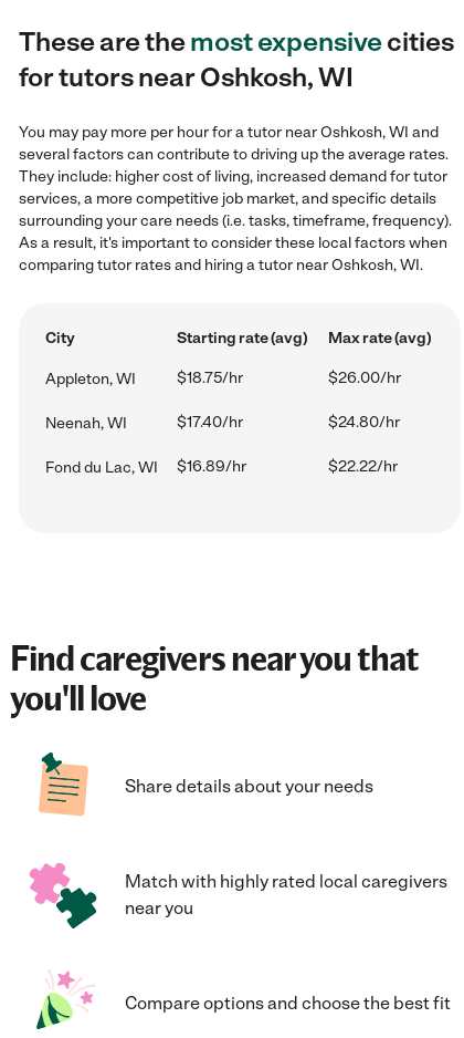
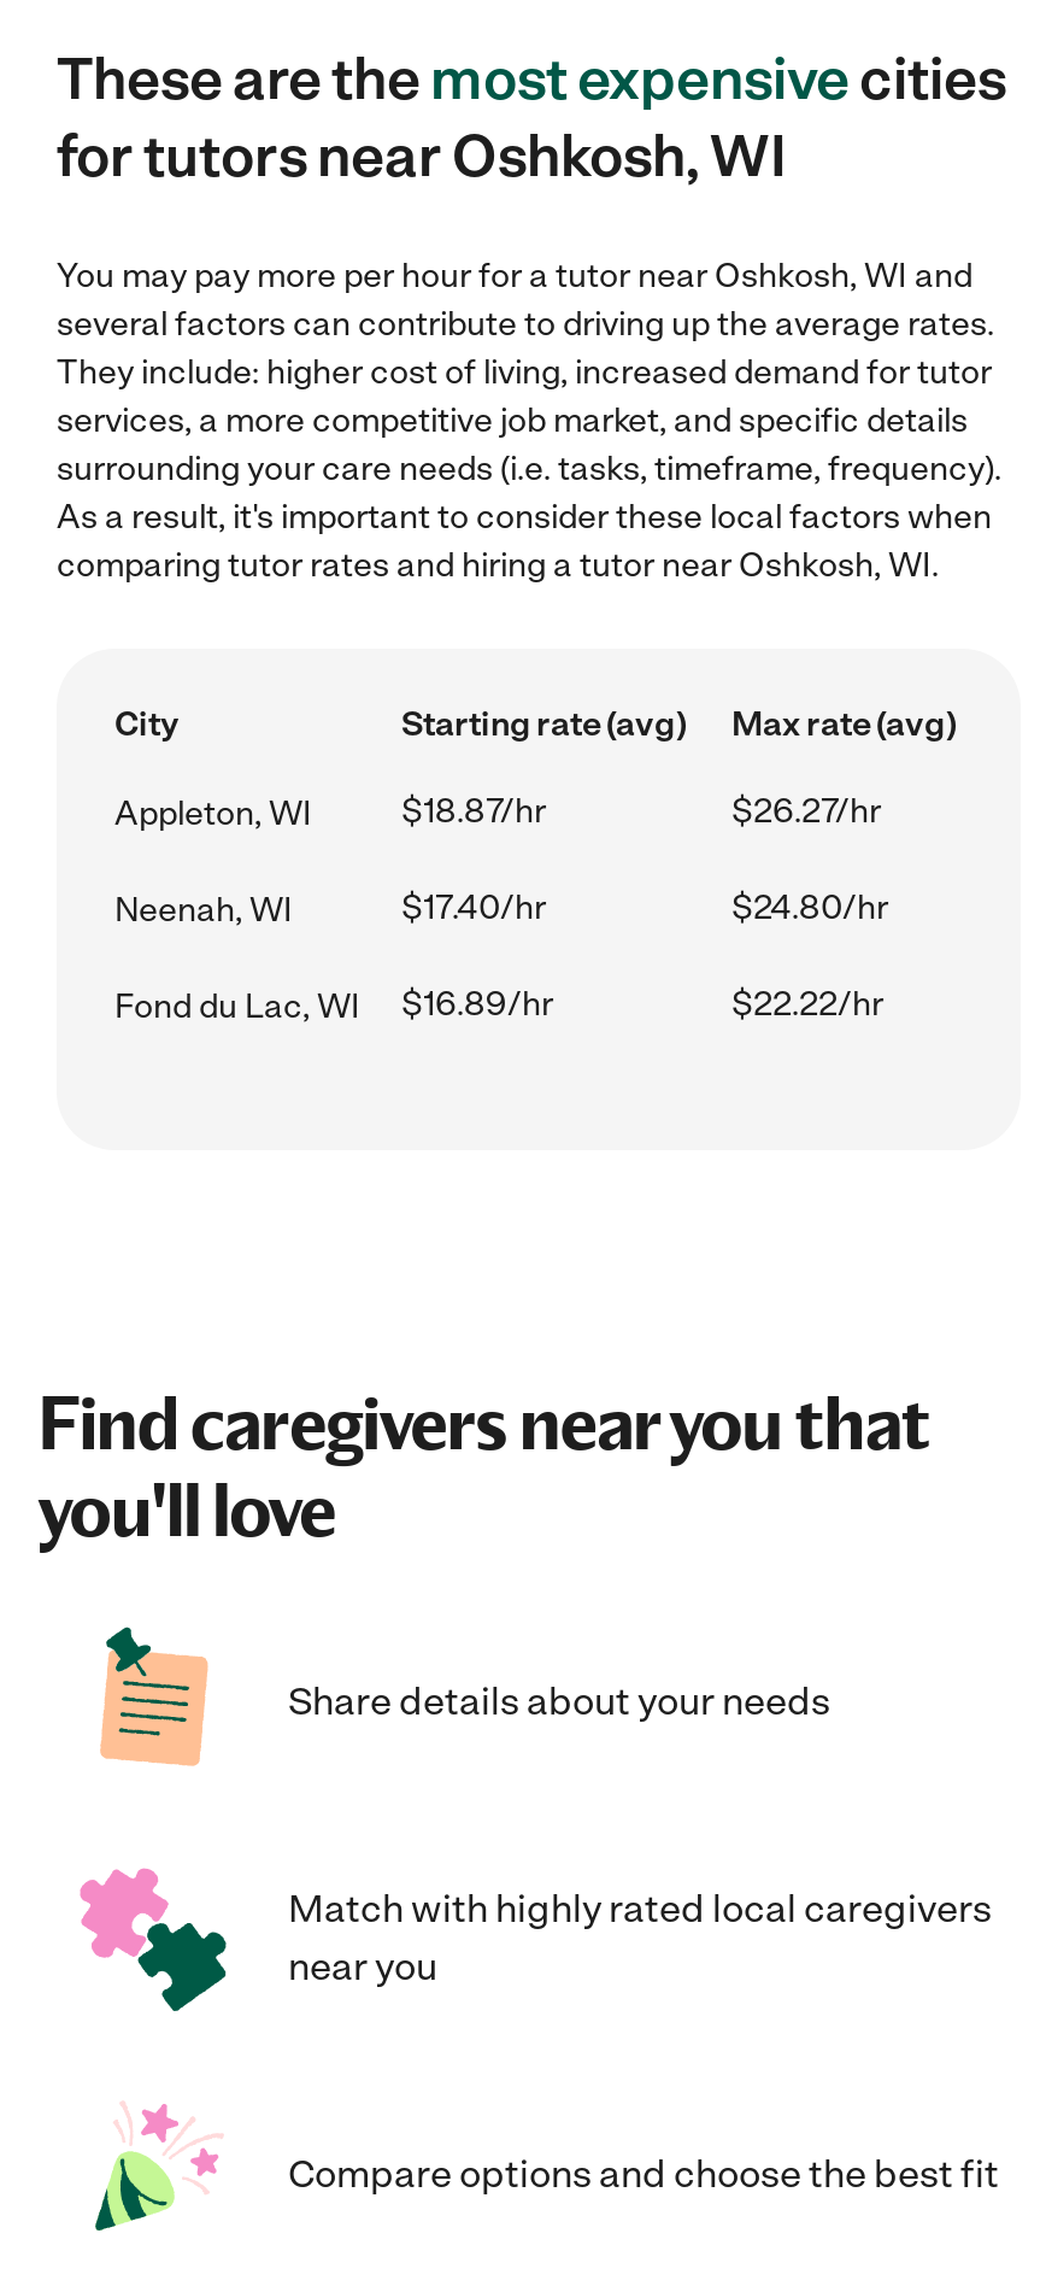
- $18.75/hr
- $26.00/hr
+ $18.87/hr
+ $26.27/hr
